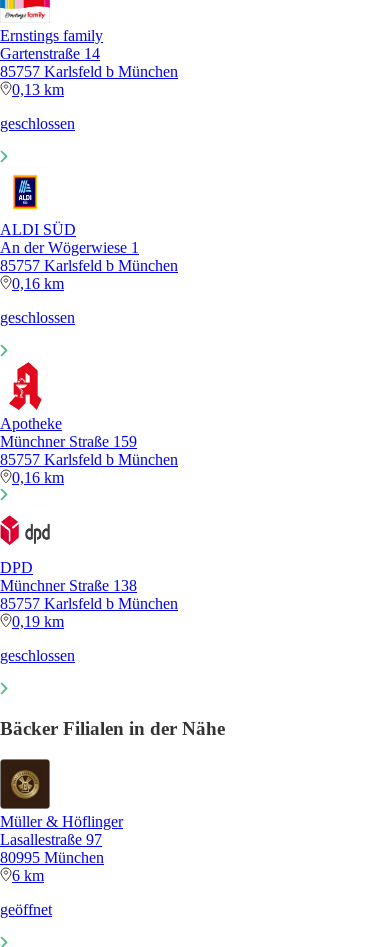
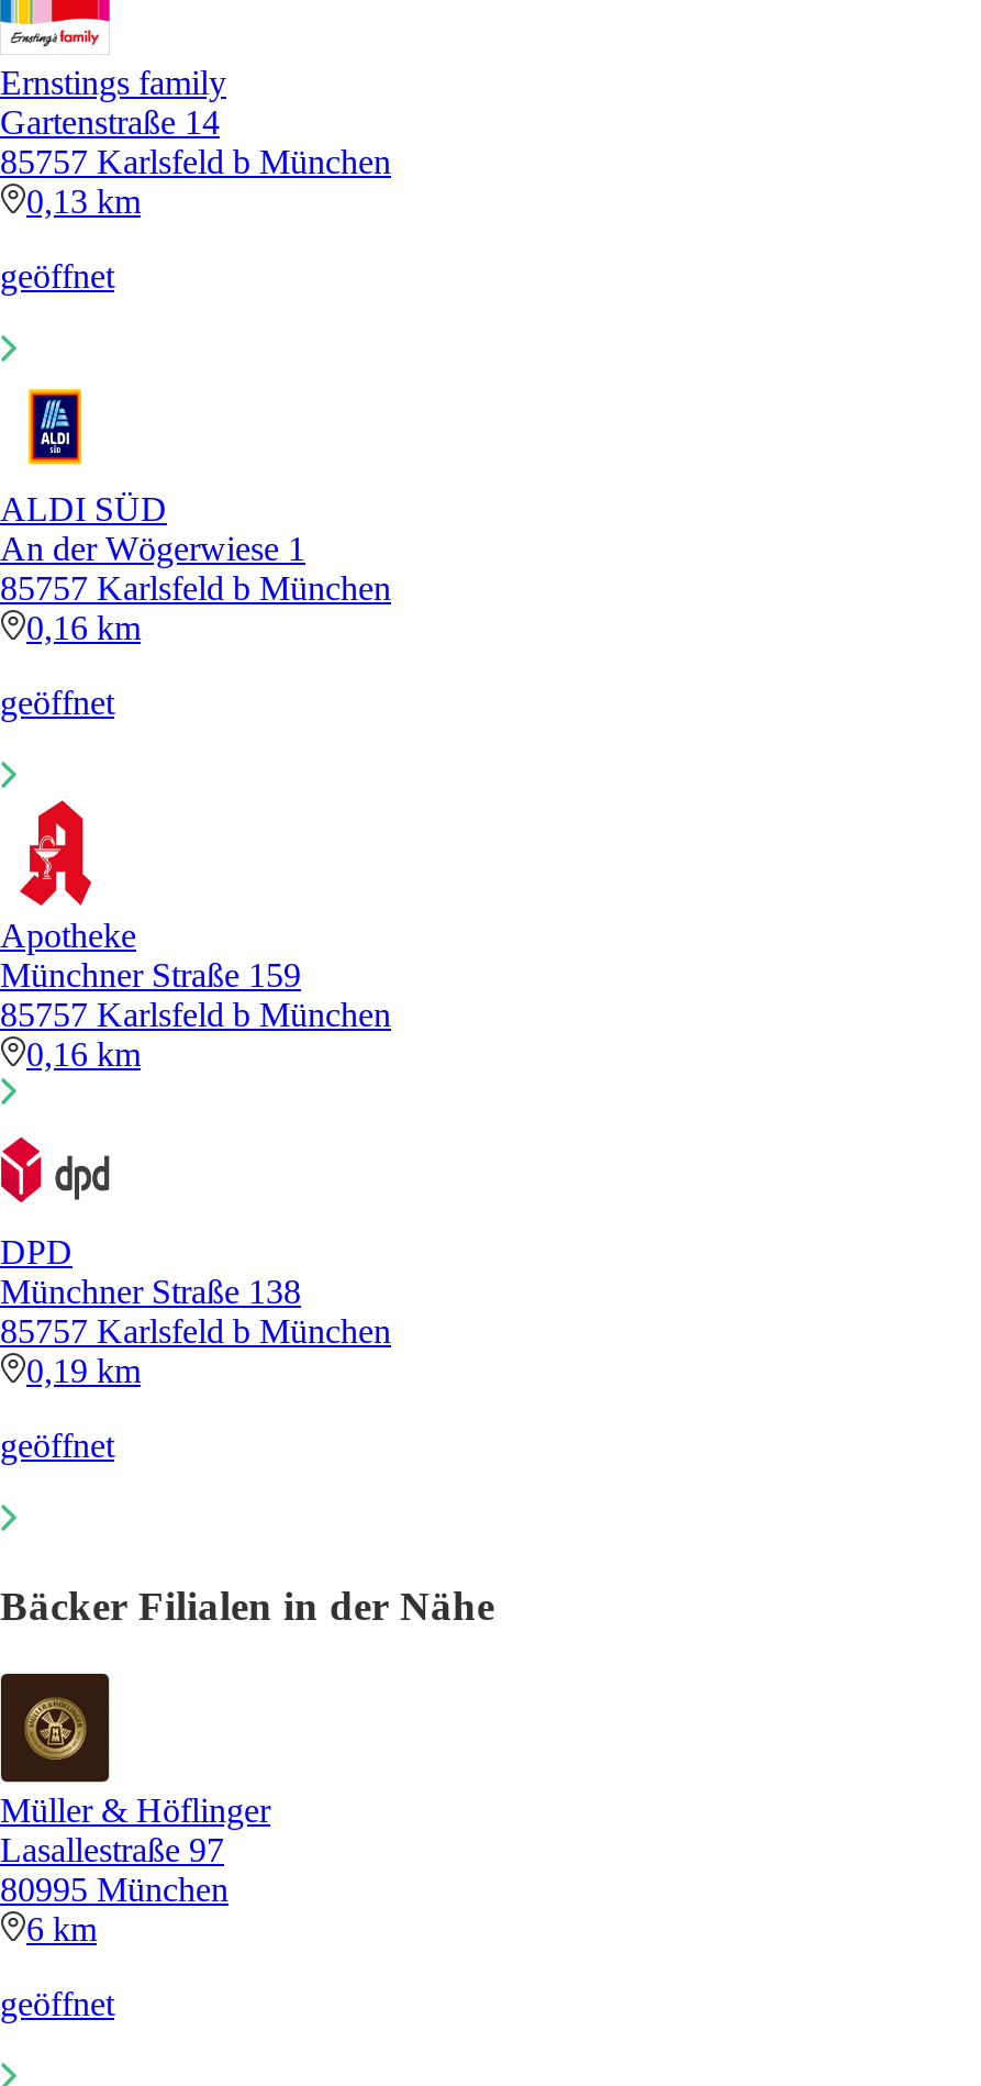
- geschlossen
+ geöffnet

- geschlossen
+ geöffnet

- geschlossen
+ geöffnet
